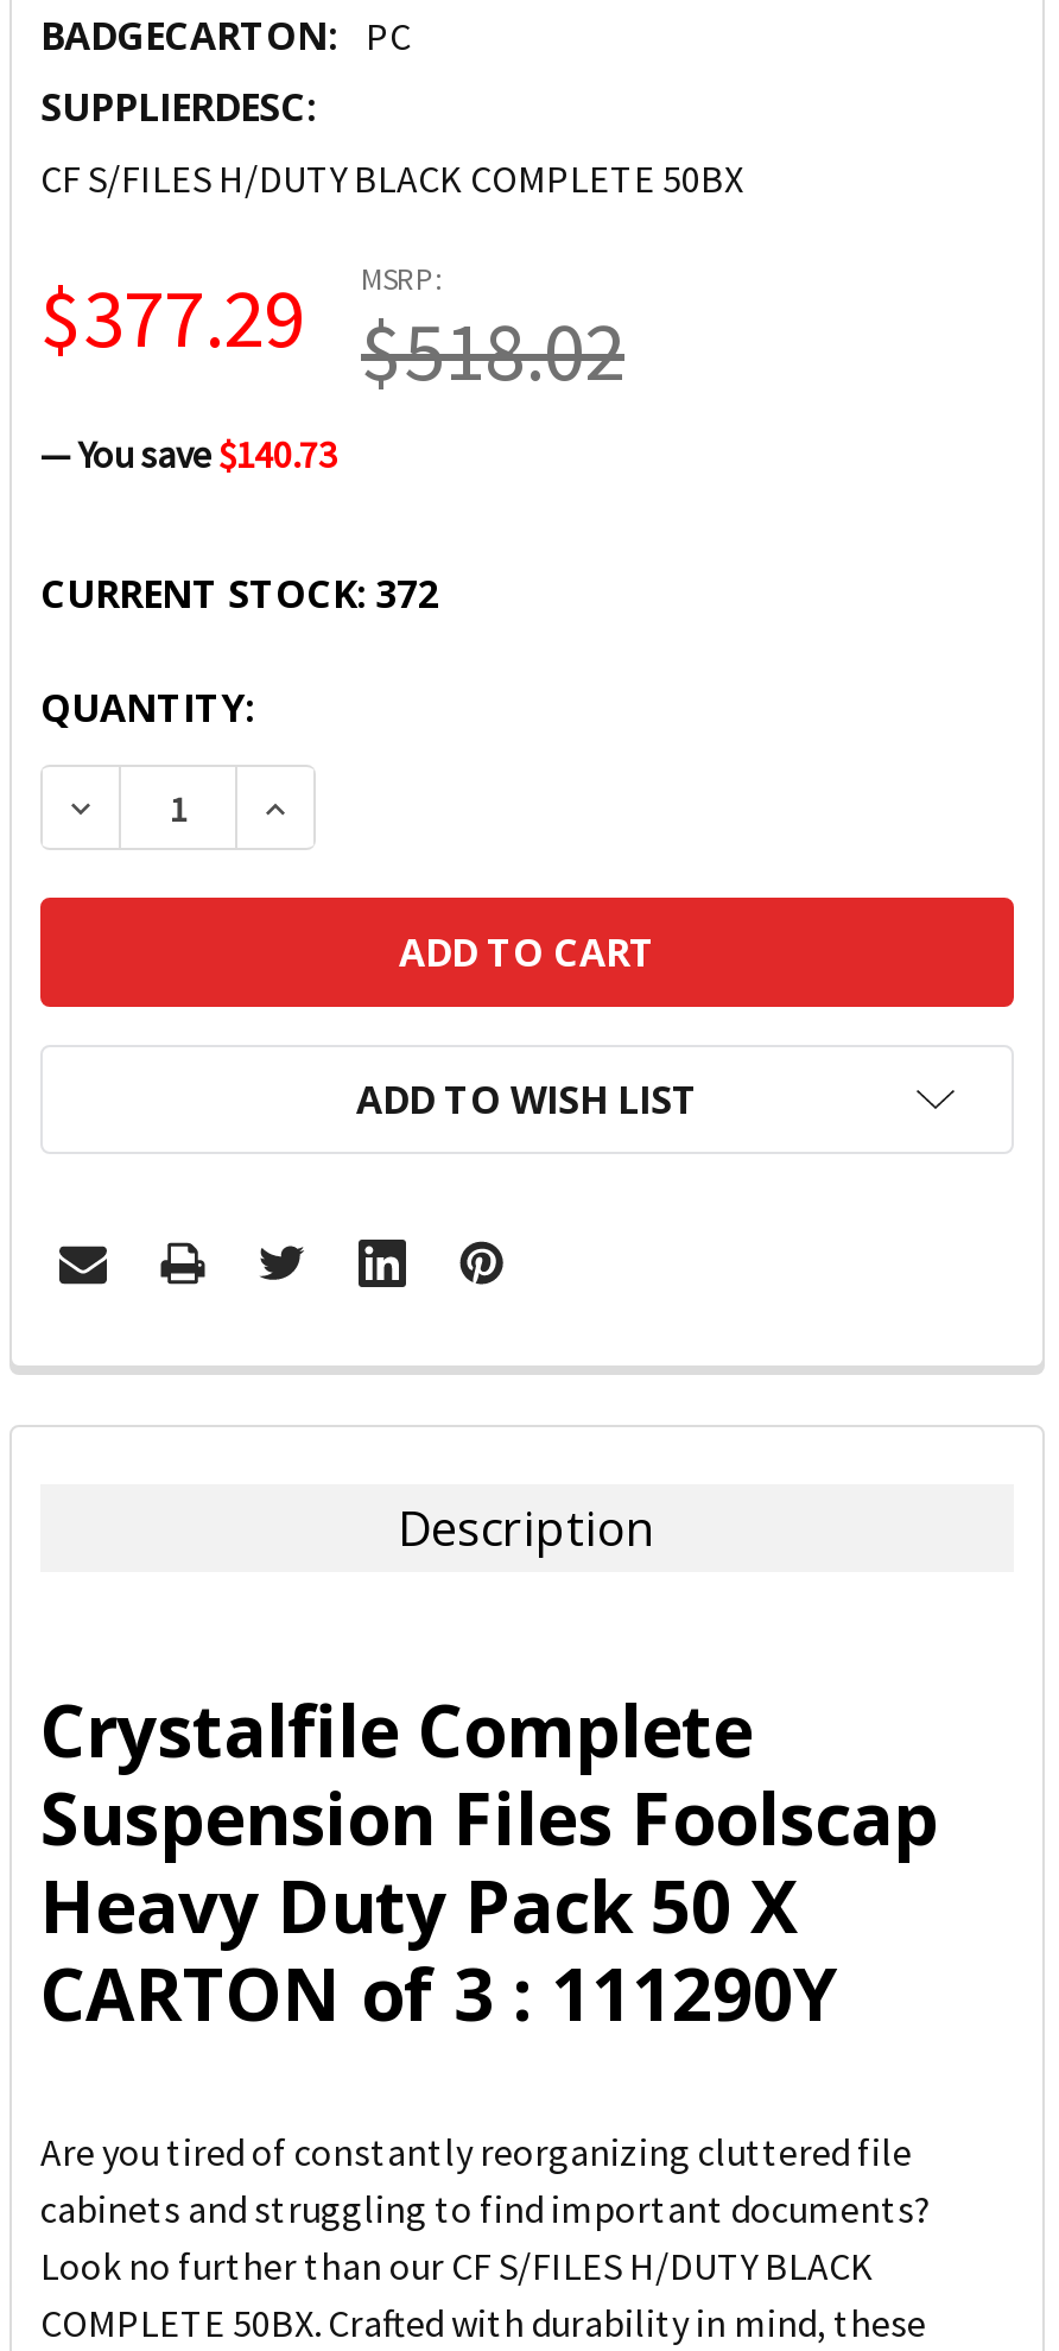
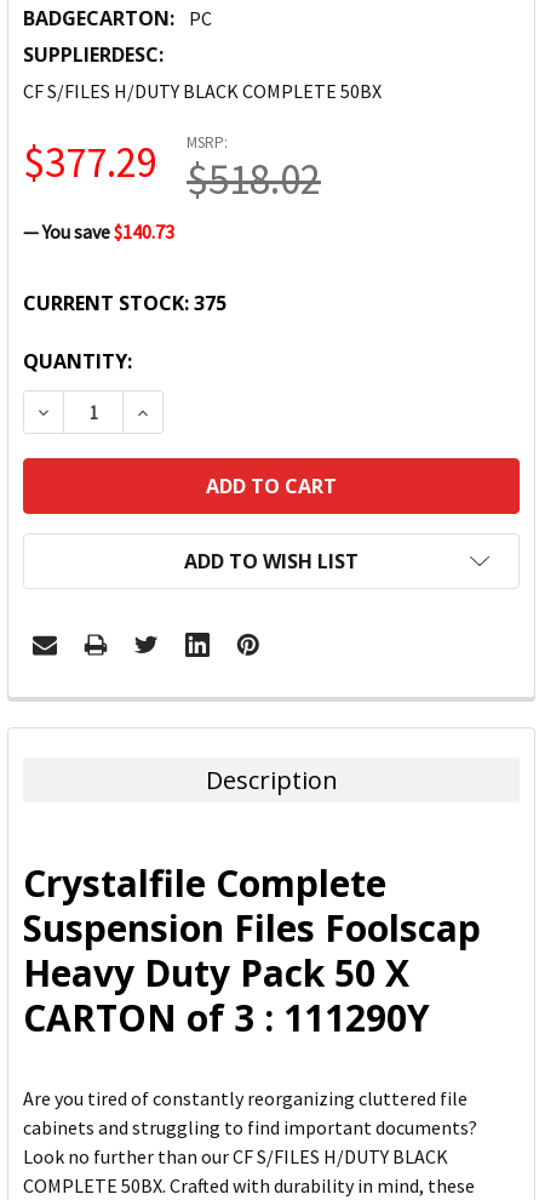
- CURRENT STOCK: 372
+ CURRENT STOCK: 375
